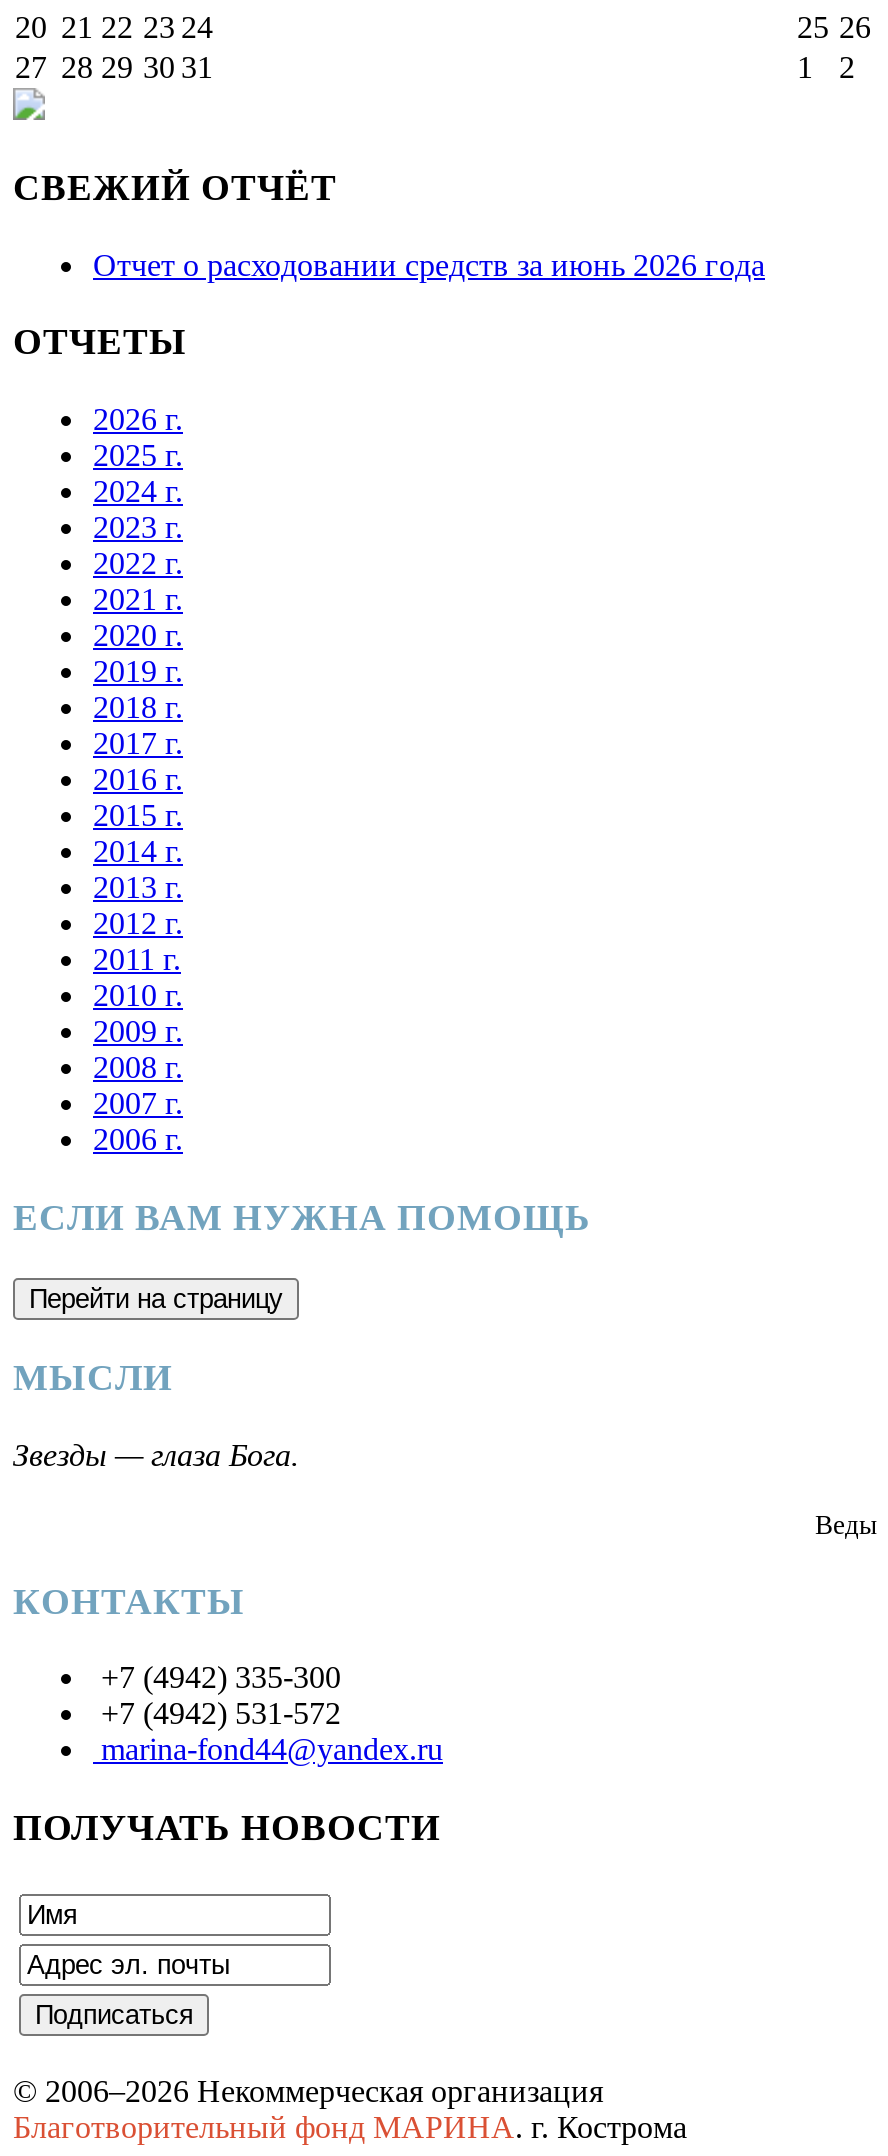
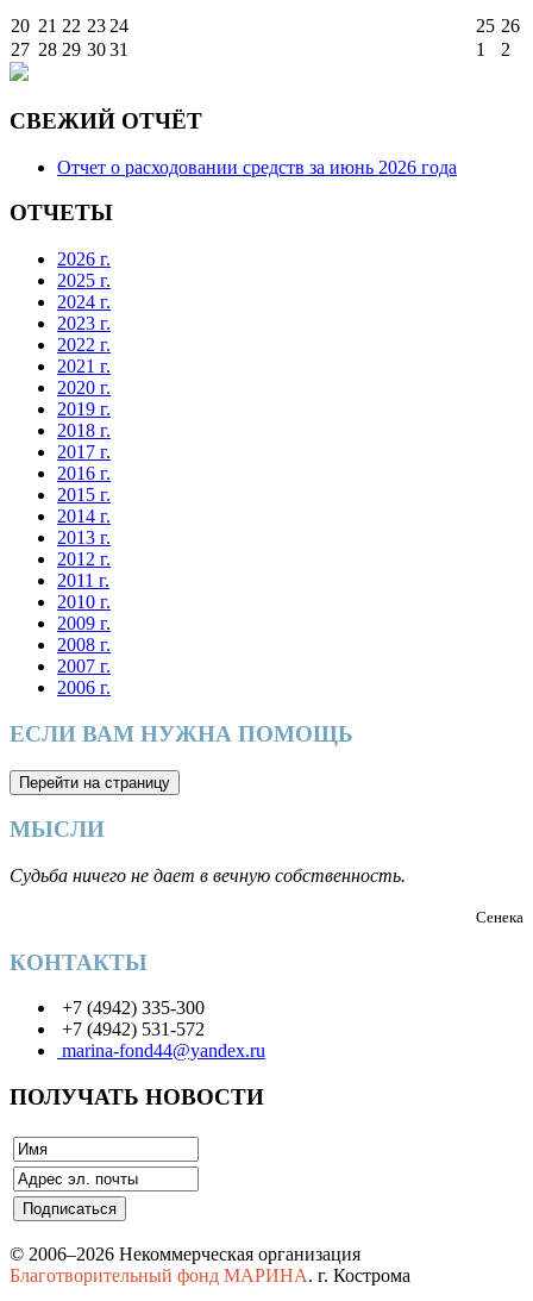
- Звезды — глаза Бога.
+ Судьба ничего не дает в вечную собственность.

- Веды
+ Сенека
